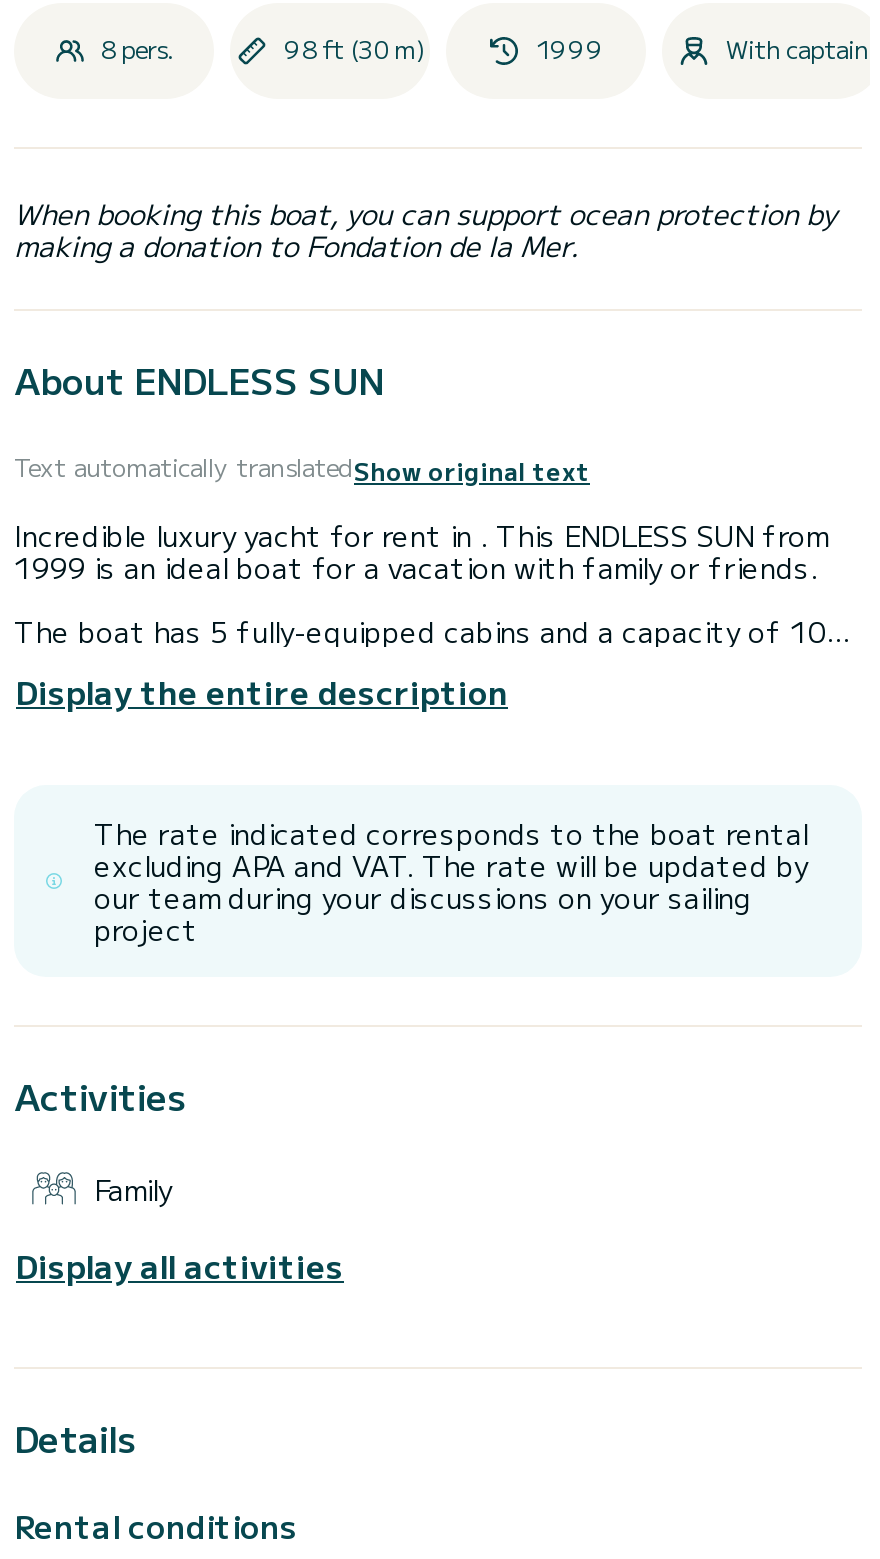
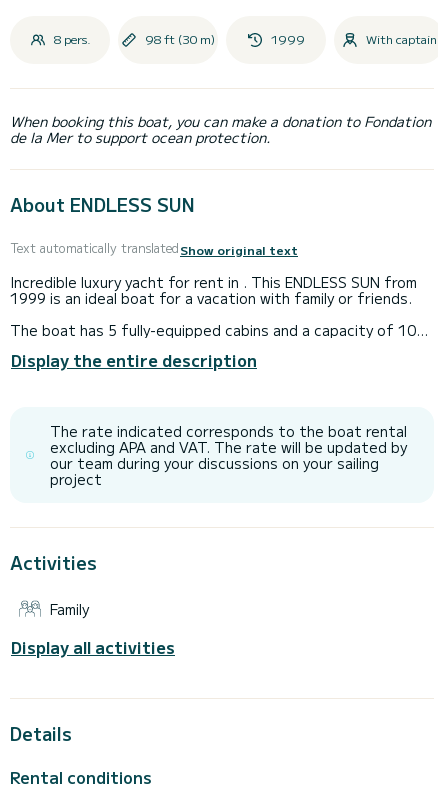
- When booking this boat, you can support ocean protection by
- making a donation to Fondation de la Mer.
+ When booking this boat, you can make a donation to Fondation
+ de la Mer to support ocean protection.
